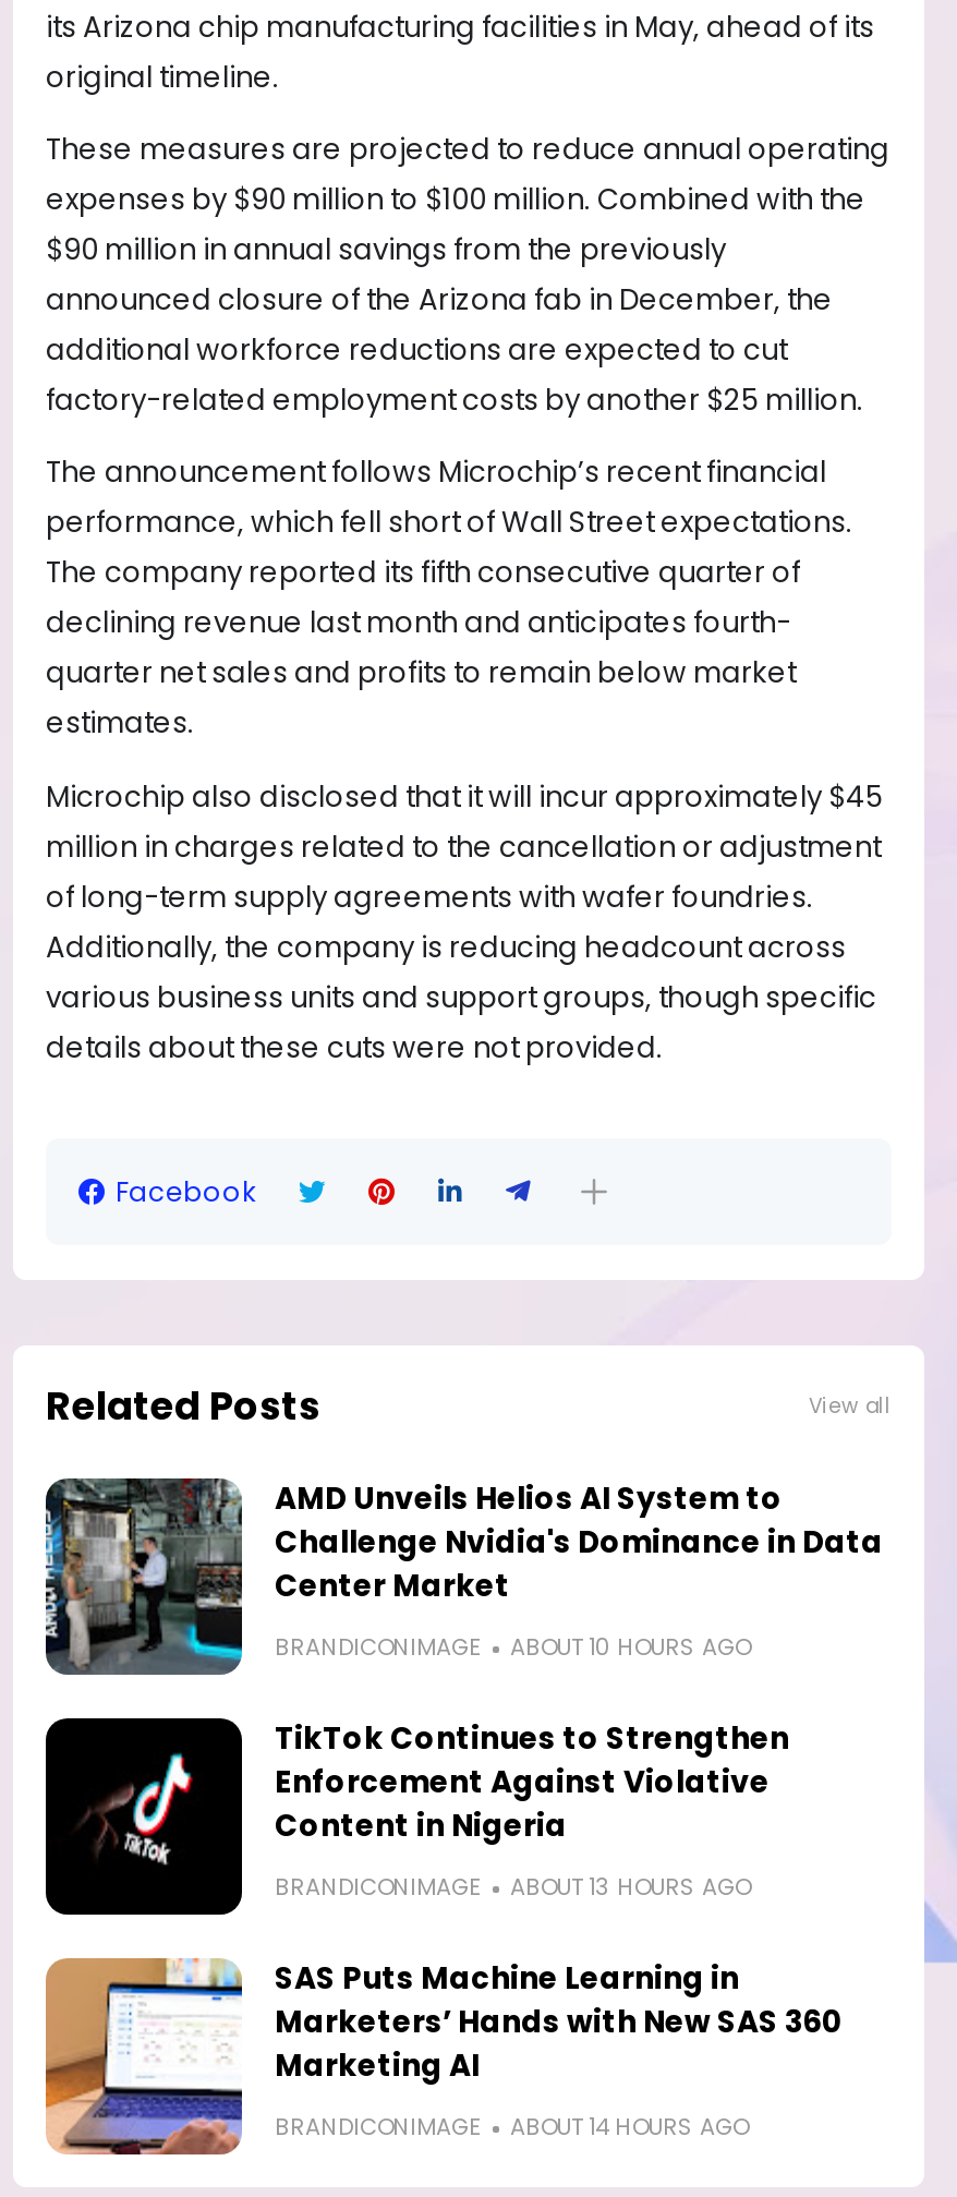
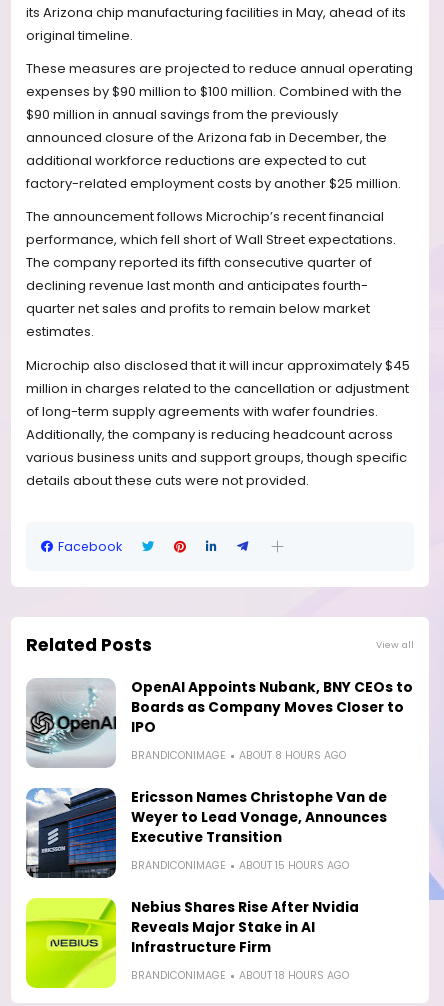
- [image]
- AMD Unveils Helios AI System to
- Challenge Nvidia's Dominance in Data
- Center Market
+ [image]
+ OpenAI Appoints Nubank, BNY CEOs to
+ Boards as Company Moves Closer to
+ IPO

- ABOUT 10 HOURS AGO
+ ABOUT 8 HOURS AGO

- [image]
- TikTok Continues to Strengthen
- Enforcement Against Violative
- Content in Nigeria
+ [image]
+ Ericsson Names Christophe Van de
+ Weyer to Lead Vonage, Announces
+ Executive Transition

- ABOUT 13 HOURS AGO
+ ABOUT 15 HOURS AGO

- [image]
- SAS Puts Machine Learning in
- Marketers’ Hands with New SAS 360
- Marketing AI
+ [image]
+ Nebius Shares Rise After Nvidia
+ Reveals Major Stake in AI
+ Infrastructure Firm

- ABOUT 14 HOURS AGO
+ ABOUT 18 HOURS AGO
